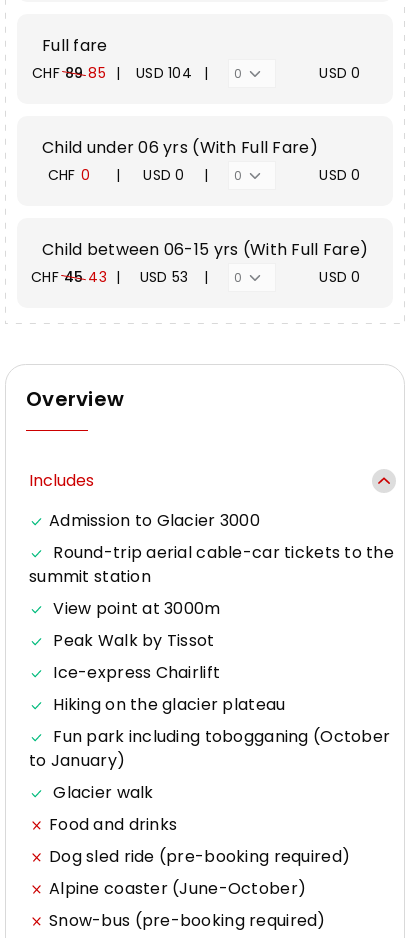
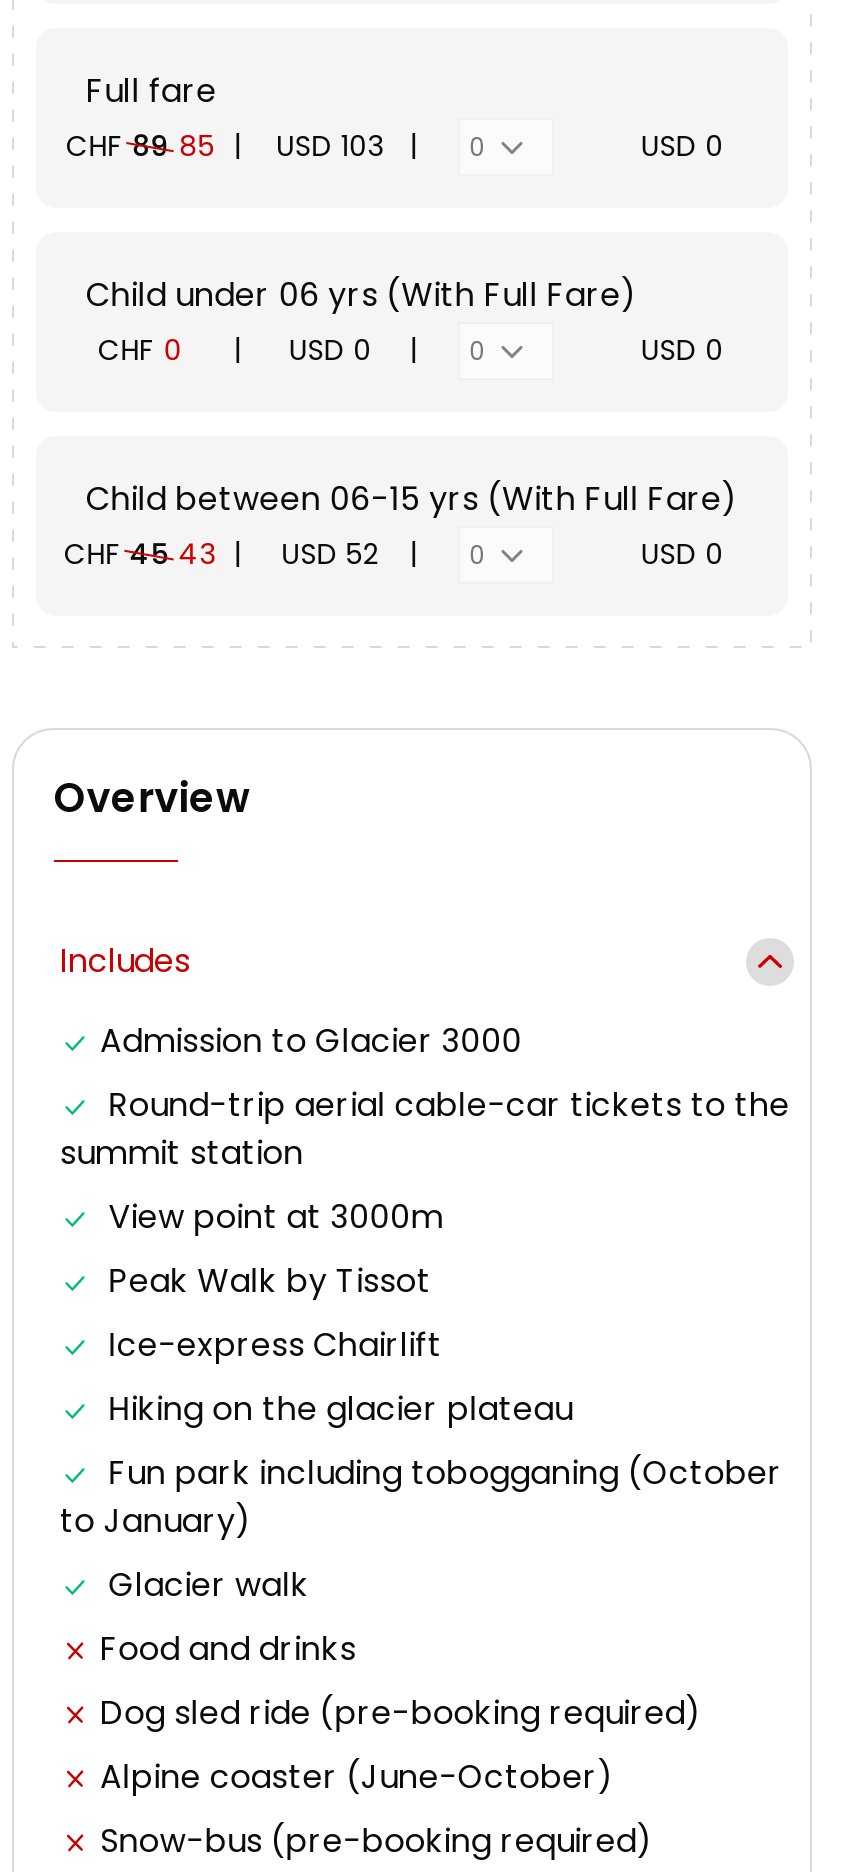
- CHF 89 85 USD 104
+ CHF 89 85 USD 103

- CHF 45 43 USD 53
+ CHF 45 43 USD 52
